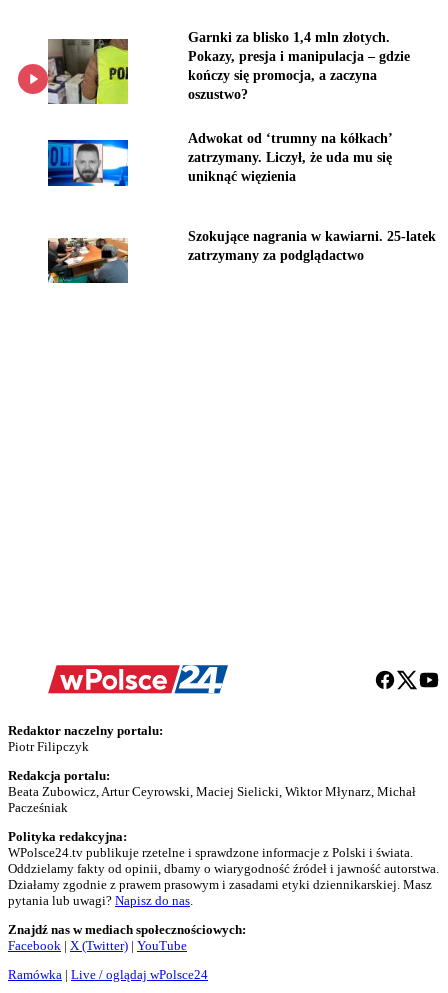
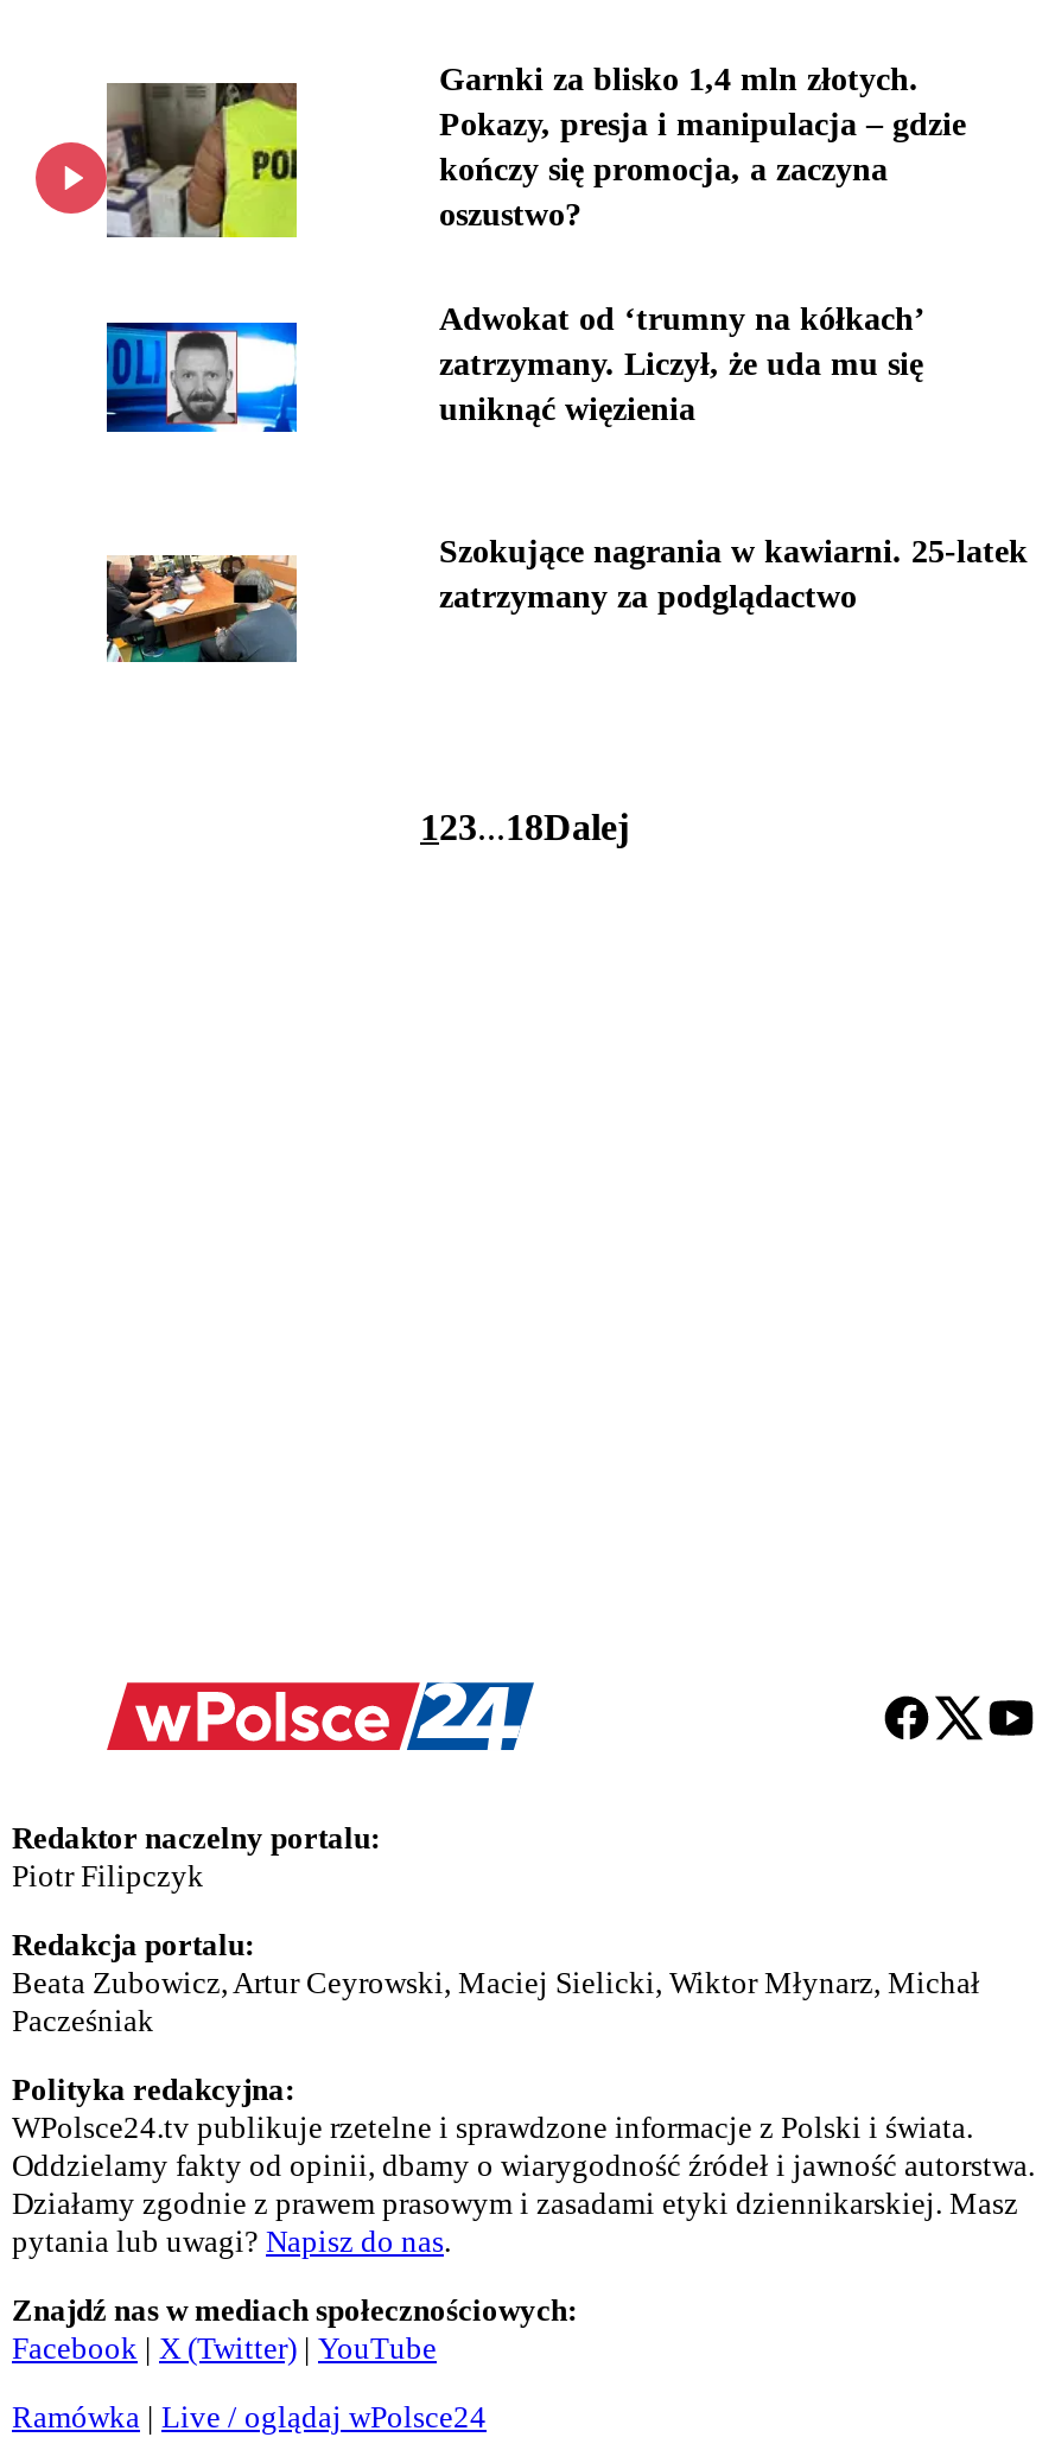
+ 123...18Dalej
